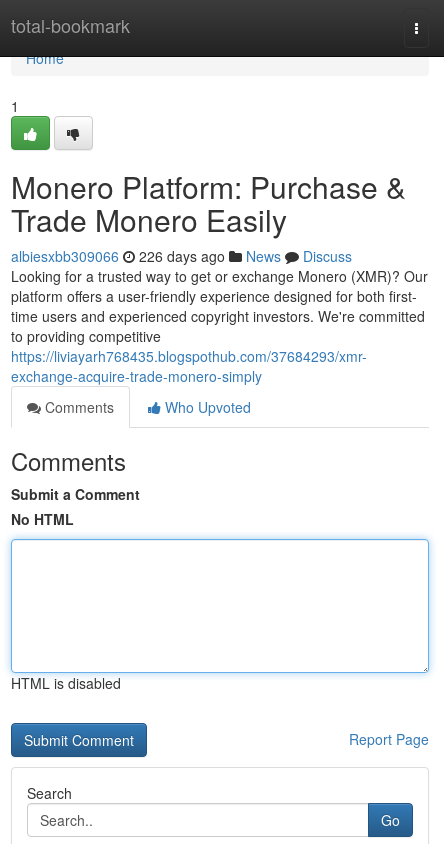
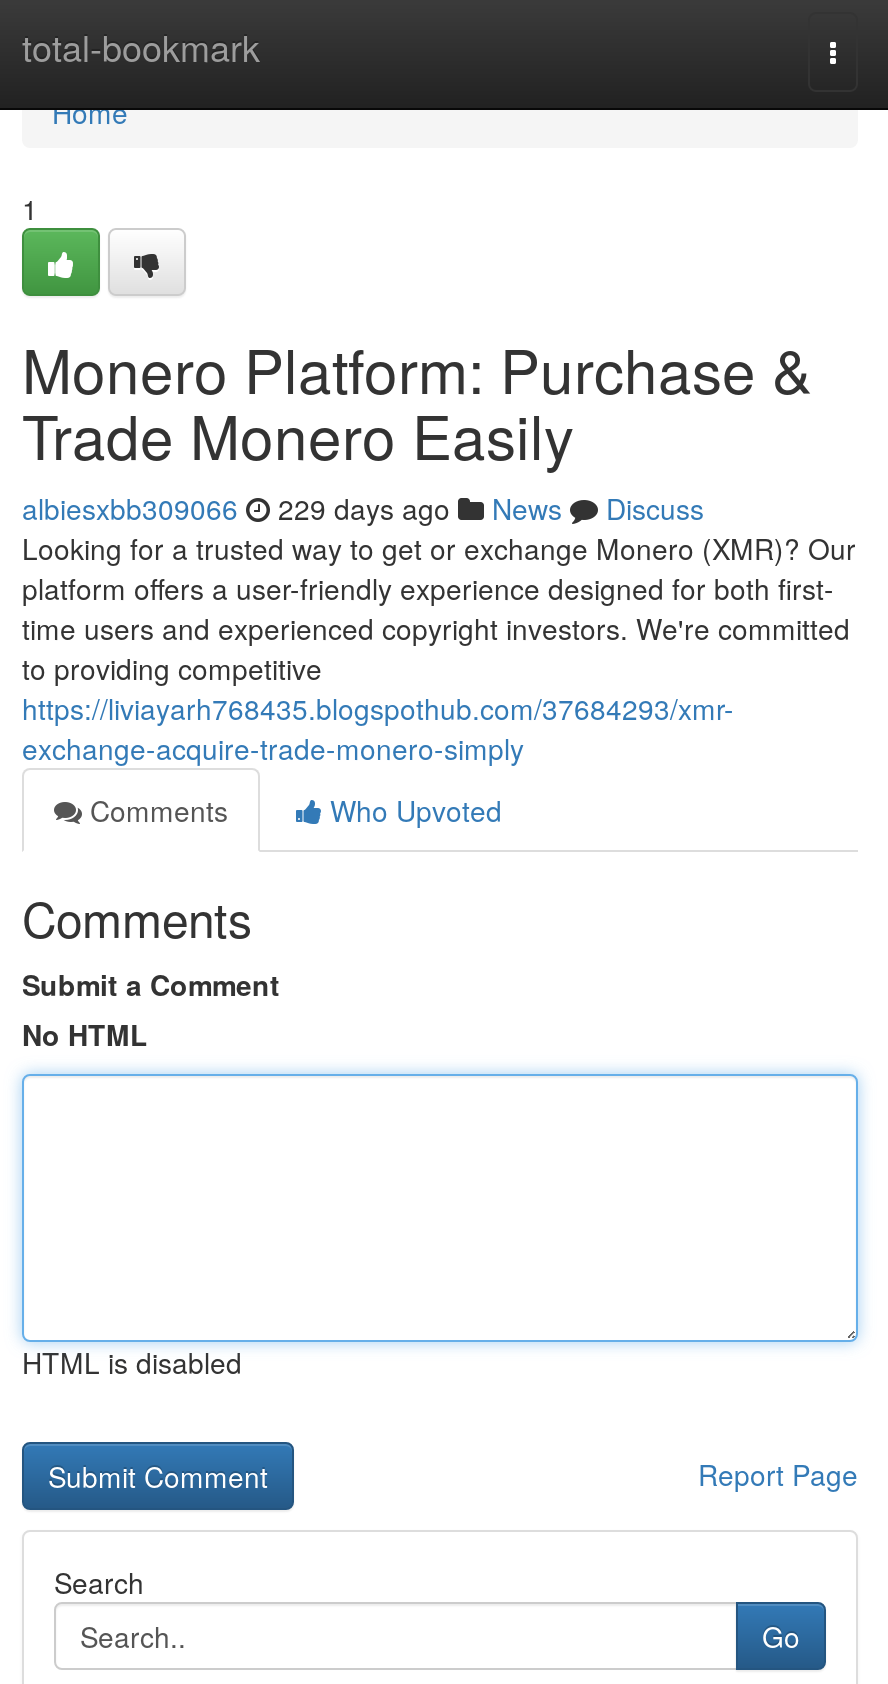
- albiesxbb309066 226 days ago News Discuss
+ albiesxbb309066 229 days ago News Discuss
